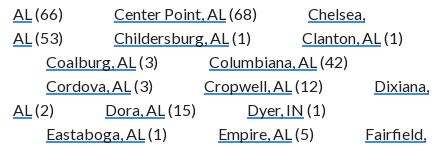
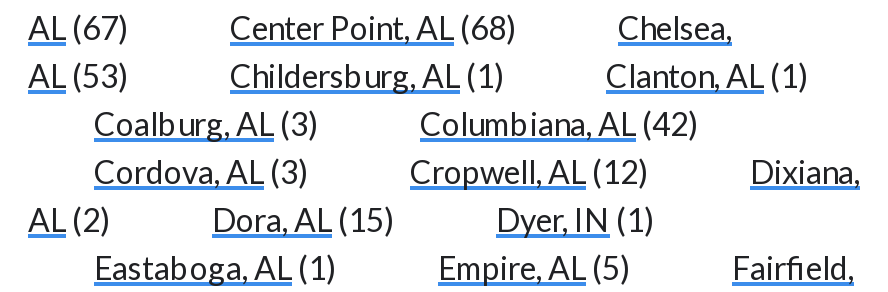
- AL (66)
+ AL (67)
